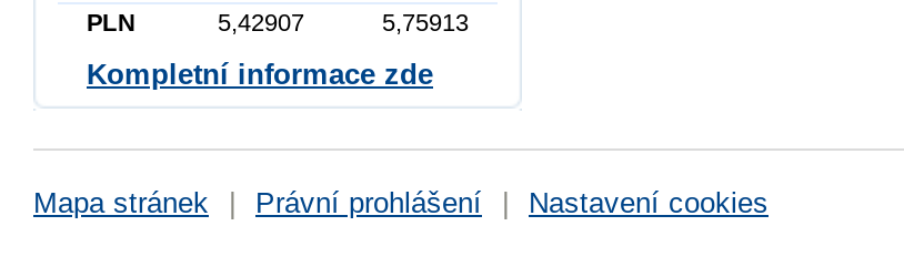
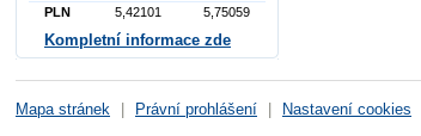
- 5,42907
+ 5,42101

- 5,75913
+ 5,75059
